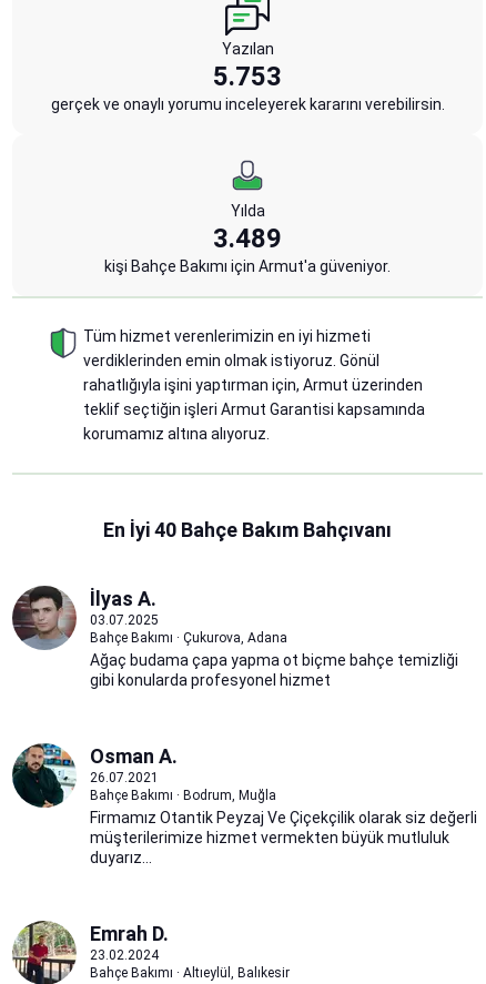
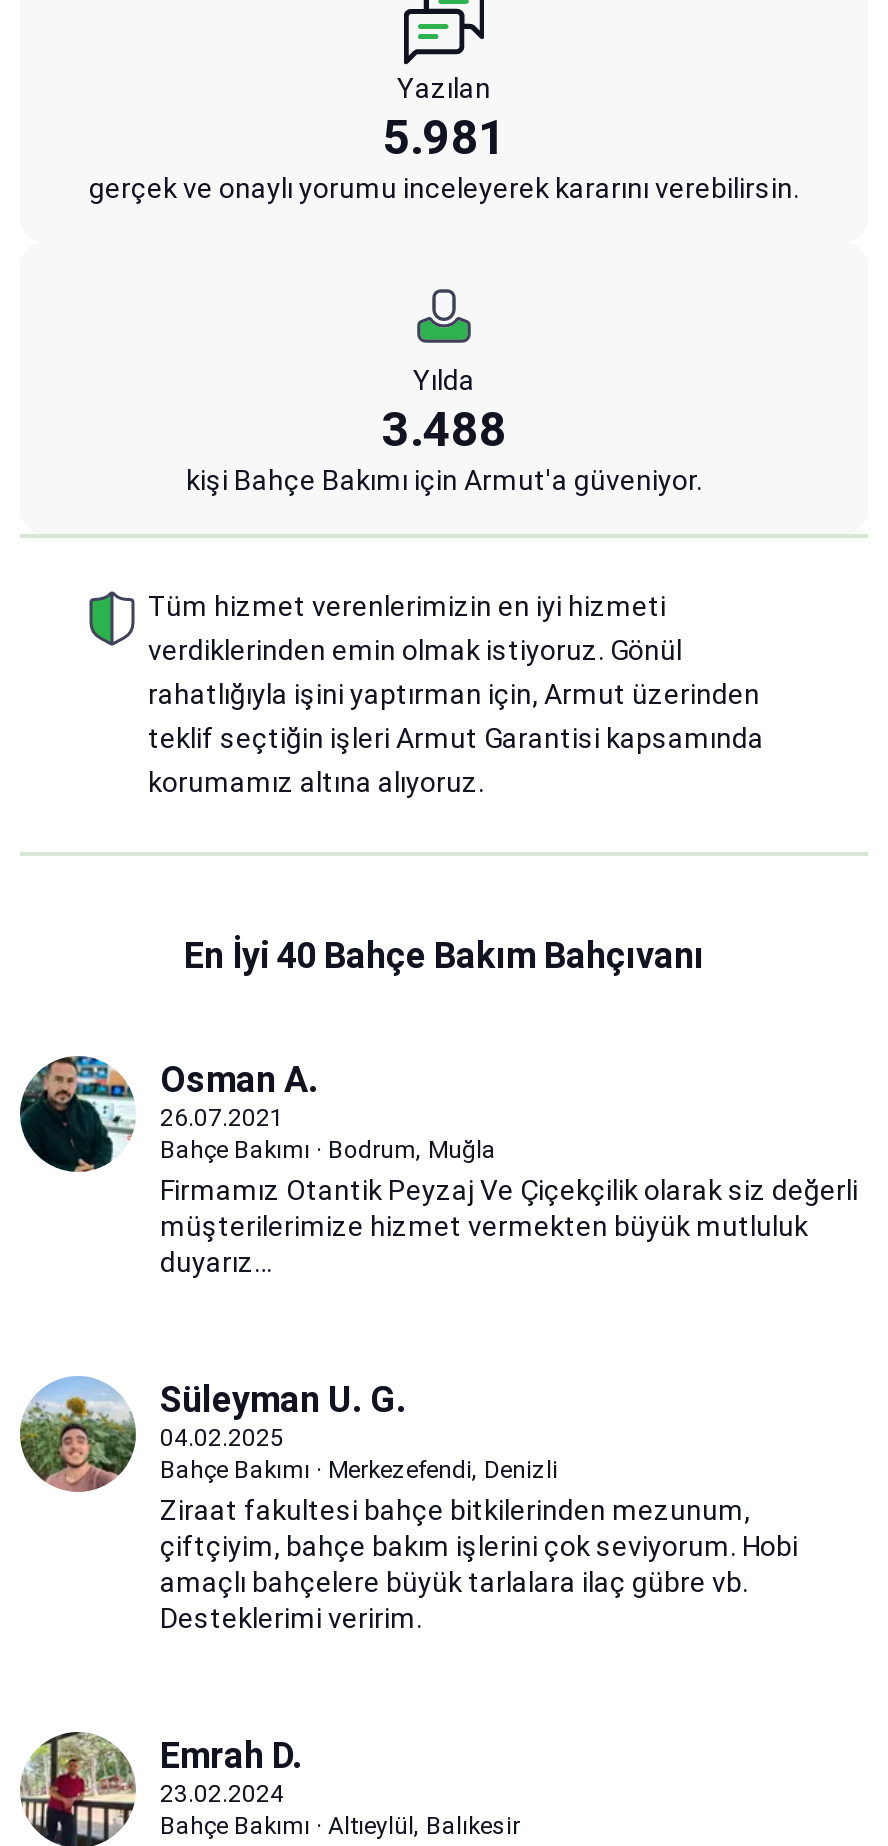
- 5.753
+ 5.981

- 3.489
+ 3.488

- [image]
- İlyas A.
- 03.07.2025
- Bahçe Bakımı · Çukurova, Adana
- Ağaç budama çapa yapma ot biçme bahçe temizliği
- gibi konularda profesyonel hizmet

moved up: [image] | Osman A. | 26.07.2021 | Bahçe Bakımı · Bodrum, Muğla | Firmamız Otantik Peyzaj Ve Çiçekçilik olarak siz değerli | müşterilerimize hizmet vermekten büyük mutluluk | duyarız…

+ [image]
+ Süleyman U. G.
+ 04.02.2025
+ Bahçe Bakımı · Merkezefendi, Denizli
+ Ziraat fakultesi bahçe bitkilerinden mezunum,
+ çiftçiyim, bahçe bakım işlerini çok seviyorum. Hobi
+ amaçlı bahçelere büyük tarlalara ilaç gübre vb.
+ Desteklerimi veririm.
